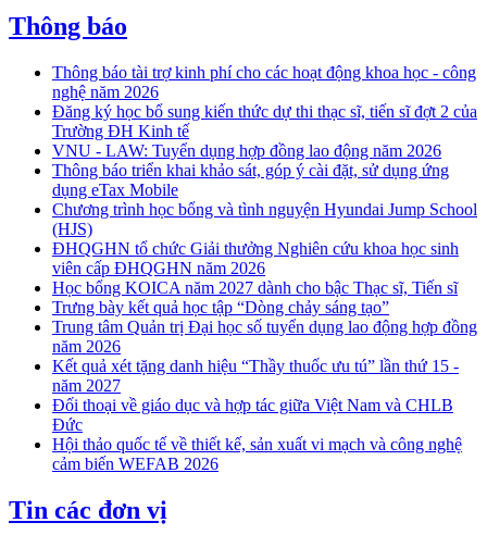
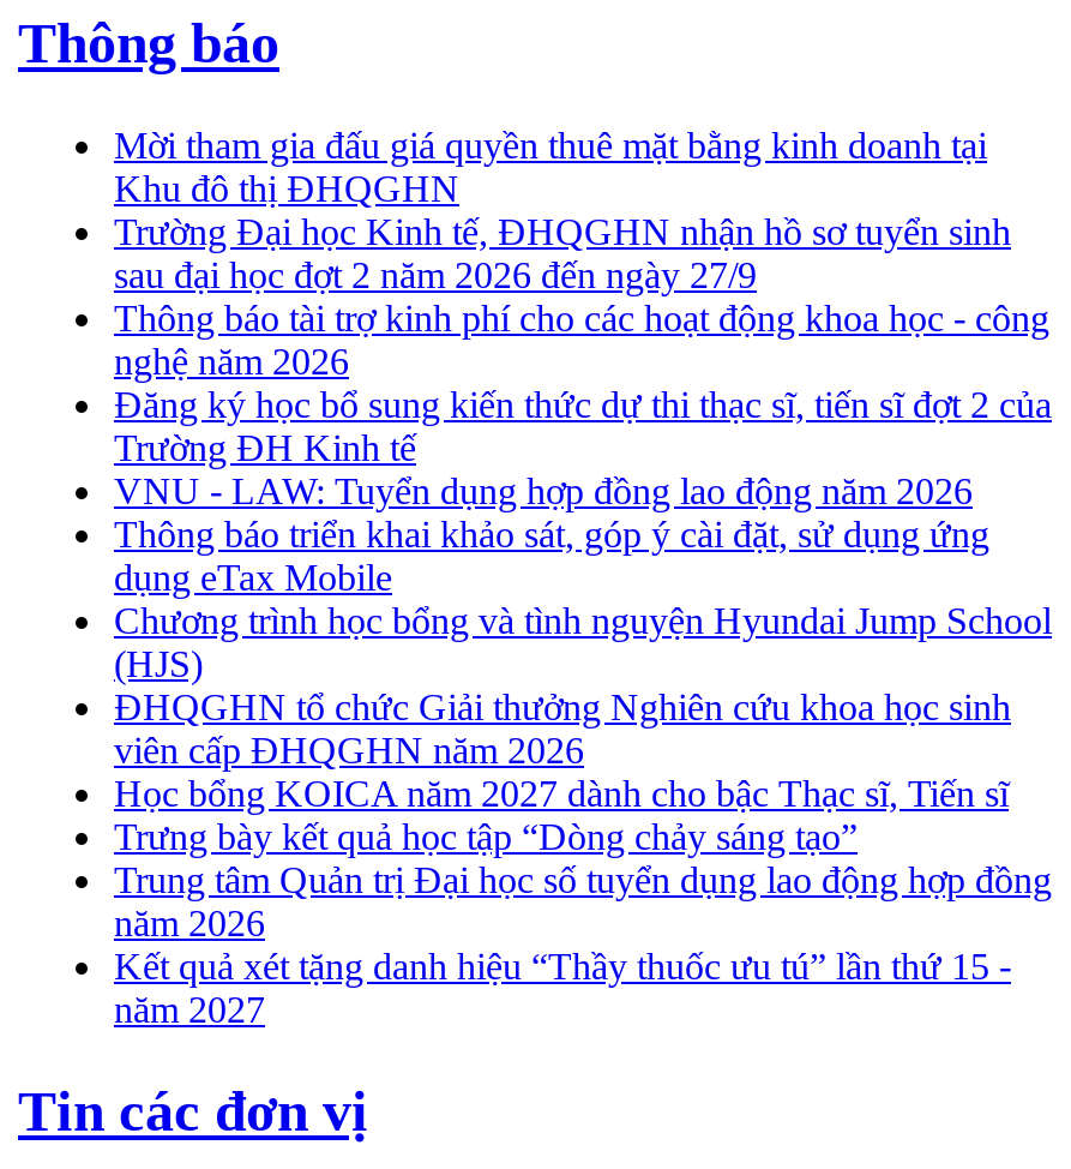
+ Mời tham gia đấu giá quyền thuê mặt bằng kinh doanh tại
+ Khu đô thị ĐHQGHN
+ Trường Đại học Kinh tế, ĐHQGHN nhận hồ sơ tuyển sinh
+ sau đại học đợt 2 năm 2026 đến ngày 27/9

moved down: Thông báo tài trợ kinh phí cho các hoạt động khoa học - công | nghệ năm 2026 | Đăng ký học bổ sung kiến thức dự thi thạc sĩ, tiến sĩ đợt 2 của | ... | Kết quả xét tặng danh hiệu “Thầy thuốc ưu tú” lần thứ 15 - | năm 2027

- Đối thoại về giáo dục và hợp tác giữa Việt Nam và CHLB
- Đức
- Hội thảo quốc tế về thiết kế, sản xuất vi mạch và công nghệ
- cảm biến WEFAB 2026
